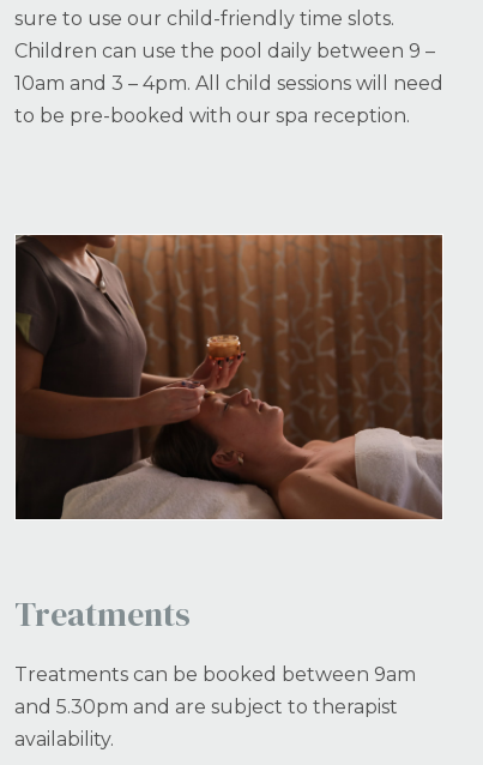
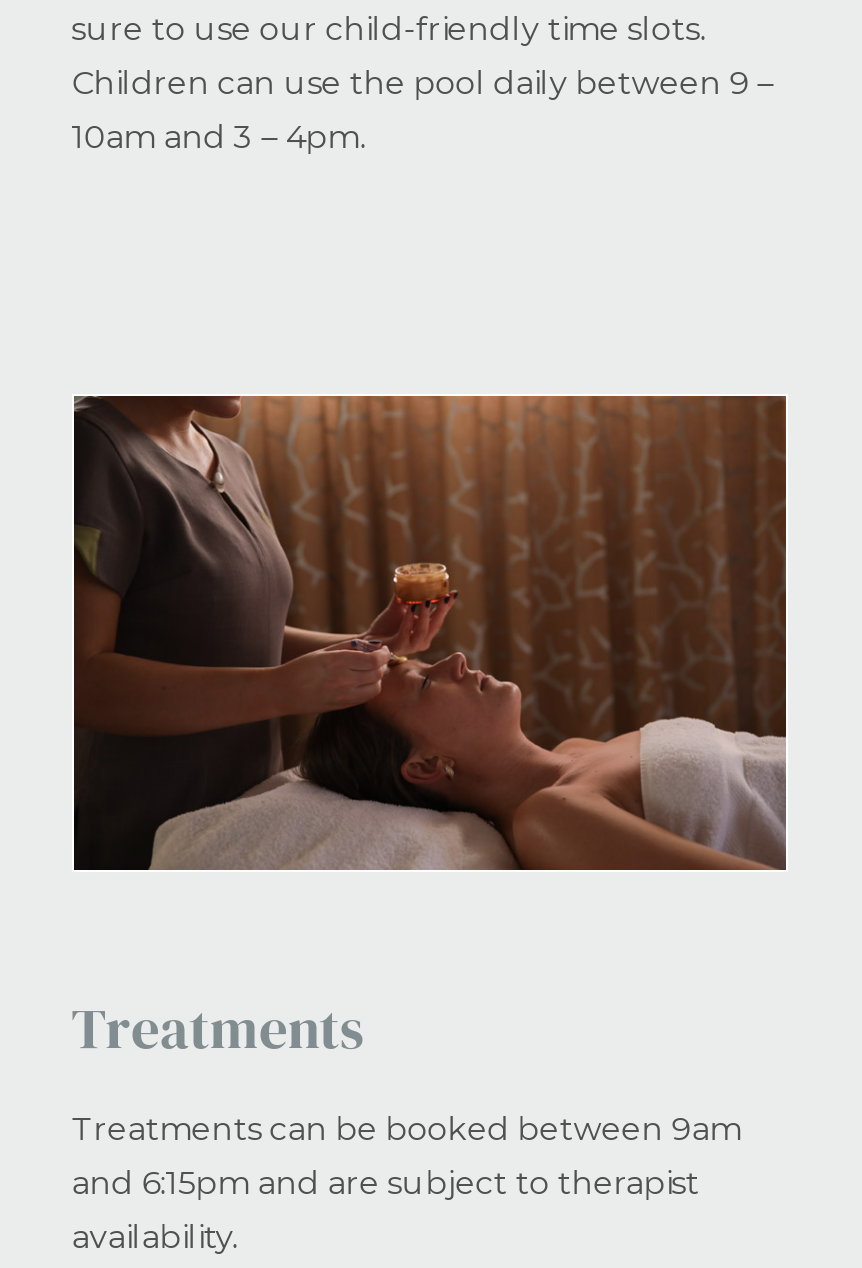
- 10am and 3 – 4pm. All child sessions will need
- to be pre-booked with our spa reception.
+ 10am and 3 – 4pm.

- and 5.30pm and are subject to therapist
+ and 6:15pm and are subject to therapist
